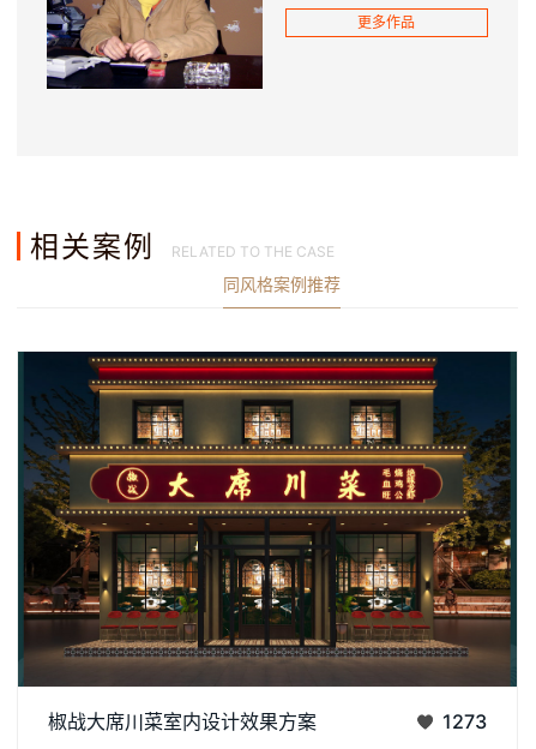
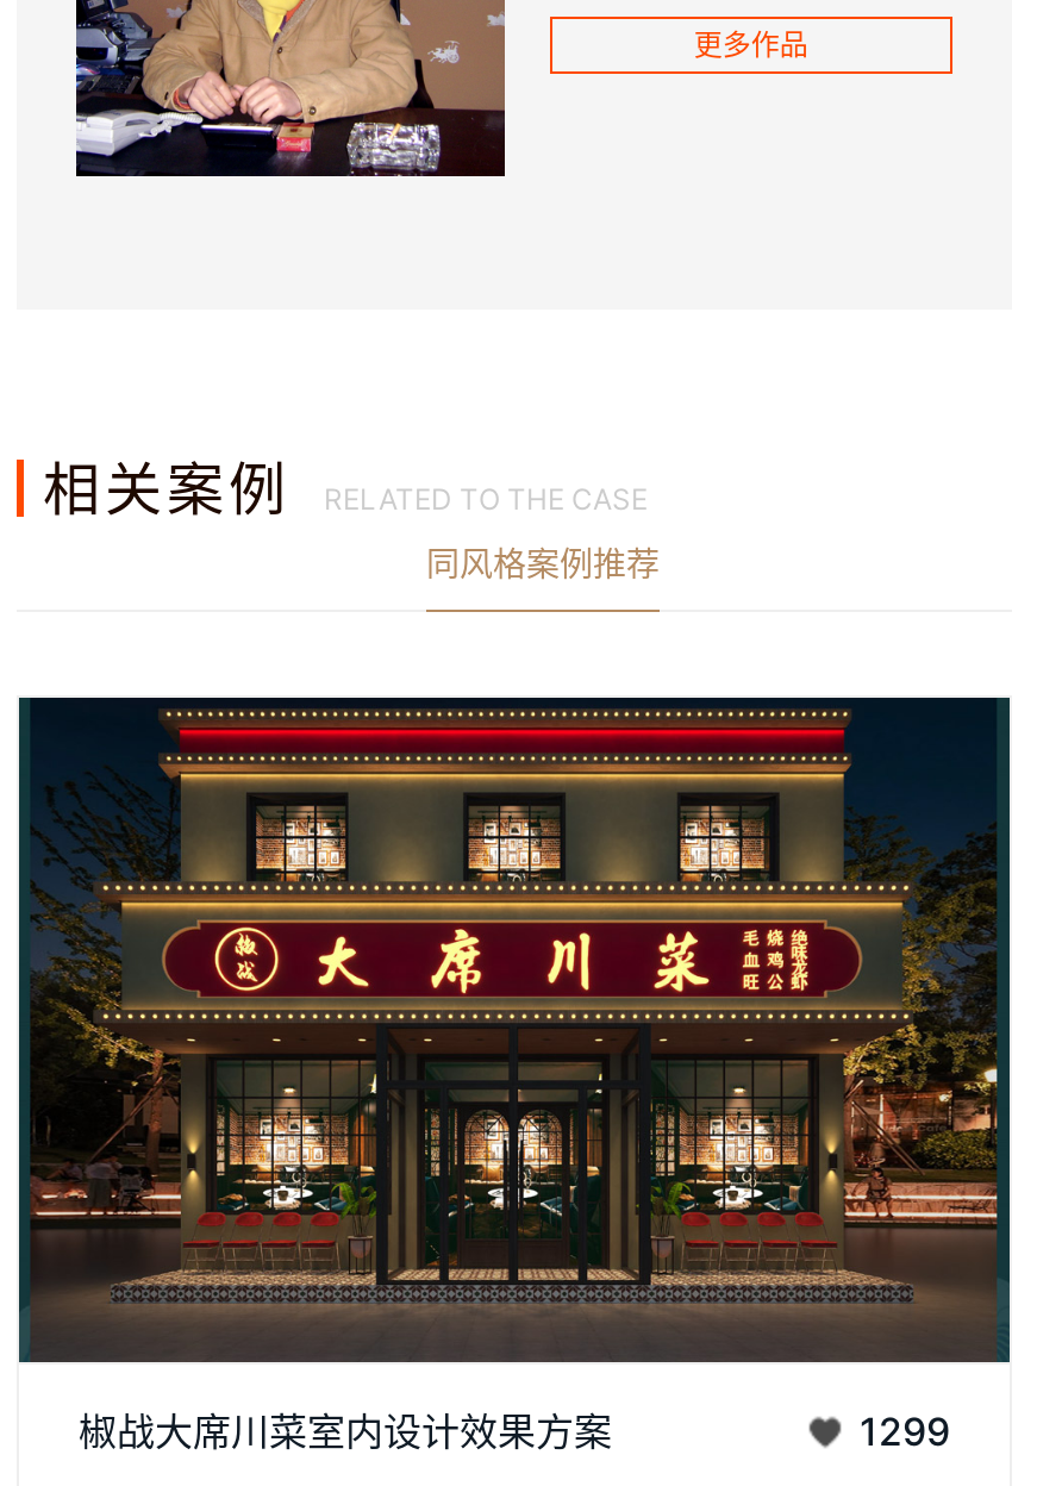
- 1273
+ 1299
